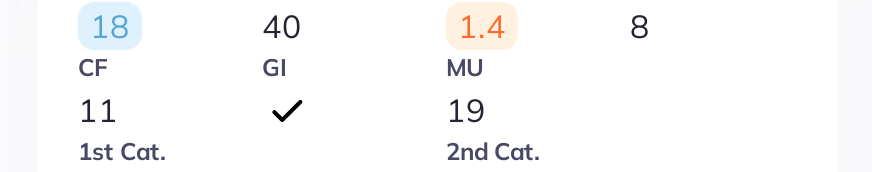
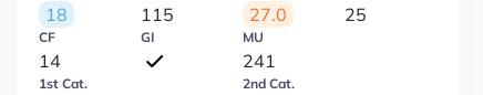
- 40
+ 115

- 1.4
+ 27.0

- 8
+ 25

- 11
+ 14

- 19
+ 241
